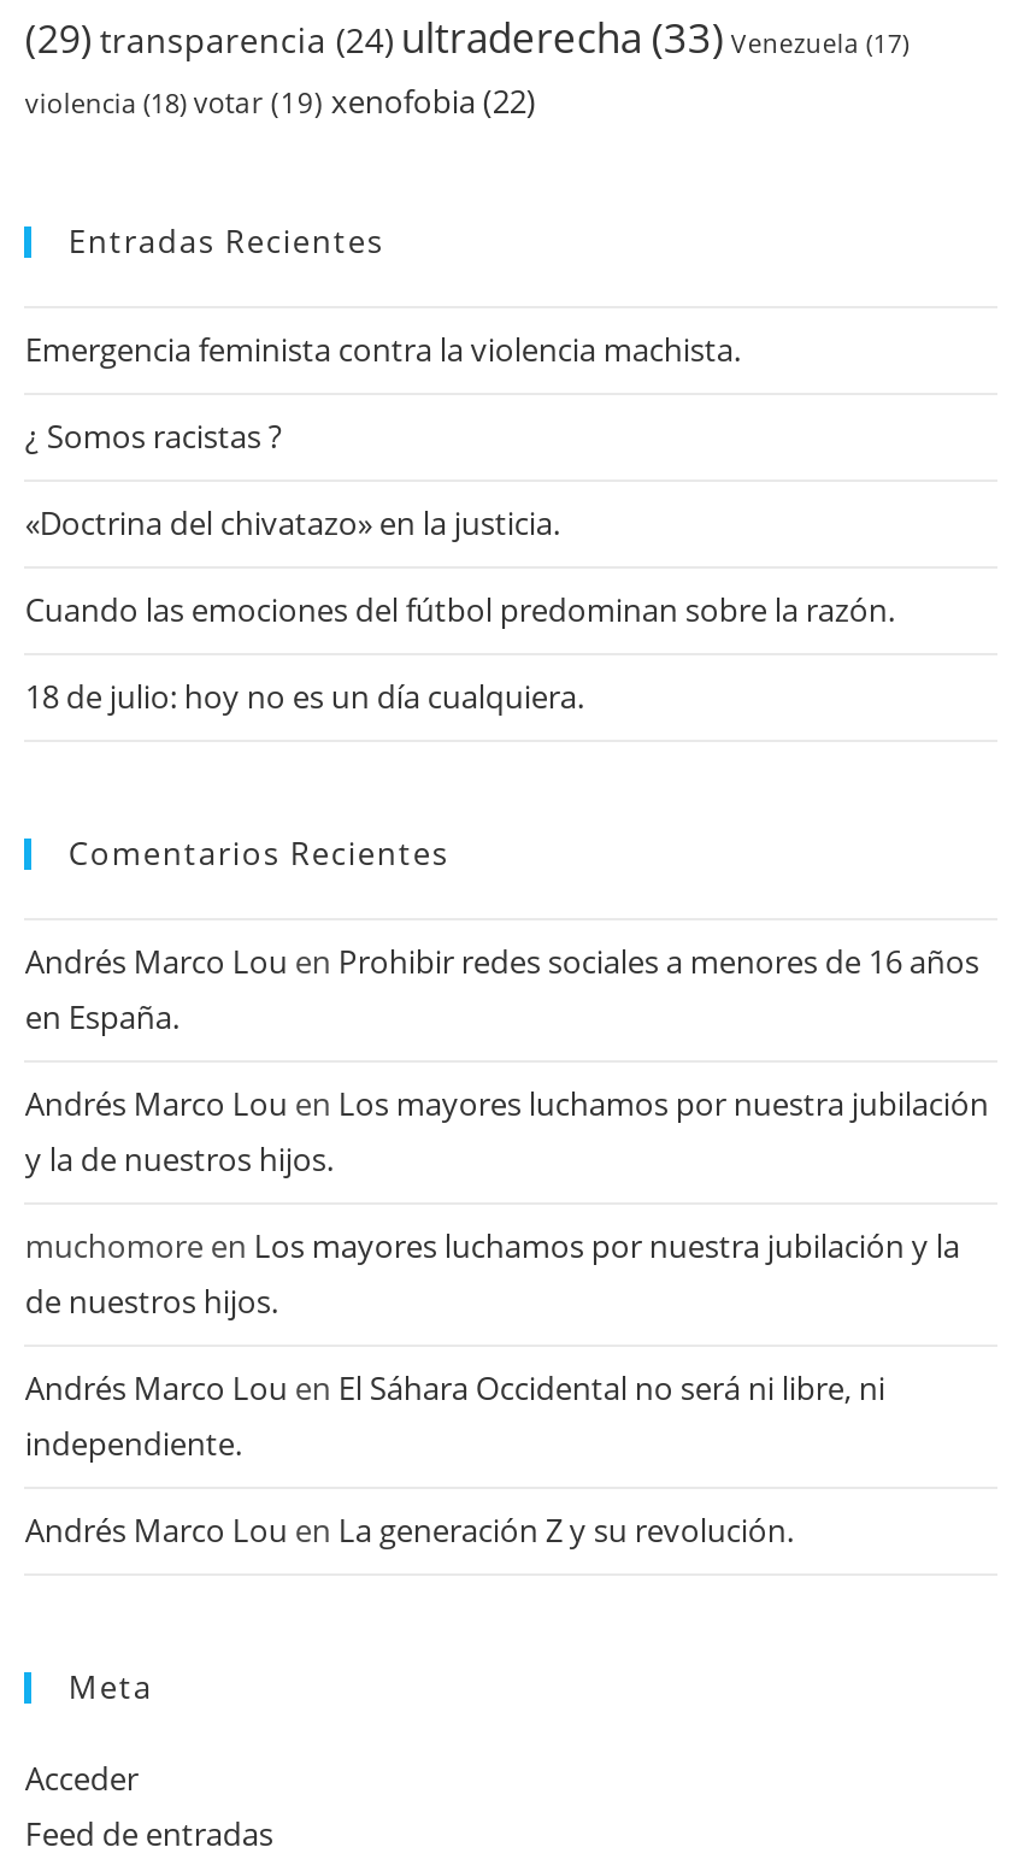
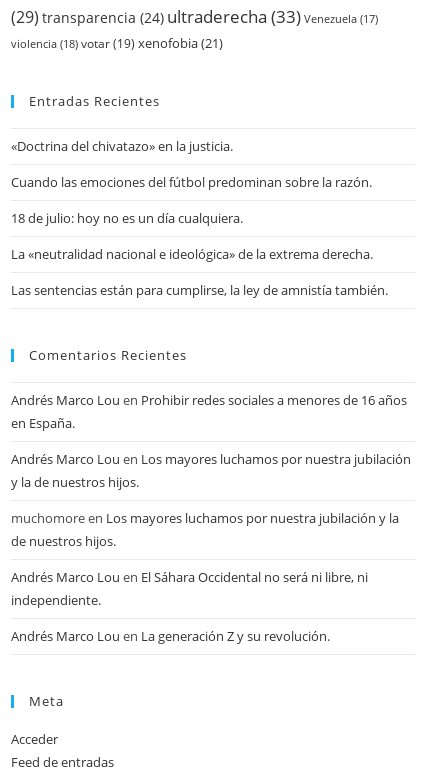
- violencia (18) votar (19) xenofobia (22)
+ violencia (18) votar (19) xenofobia (21)

- Emergencia feminista contra la violencia machista.
- ¿ Somos racistas ?

moved up: «Doctrina del chivatazo» en la justicia. | Cuando las emociones del fútbol predominan sobre la razón. | 18 de julio: hoy no es un día cualquiera.

+ La «neutralidad nacional e ideológica» de la extrema derecha.
+ Las sentencias están para cumplirse, la ley de amnistía también.
